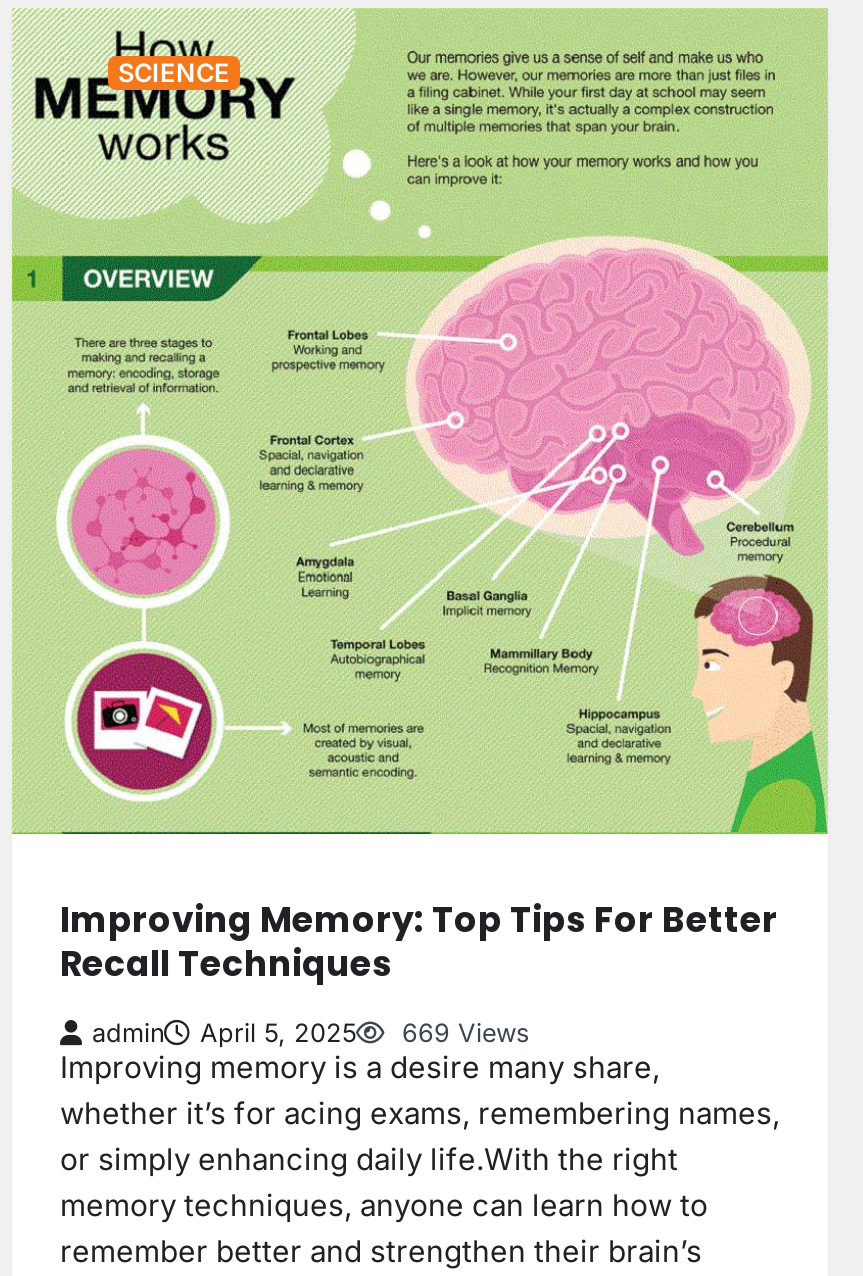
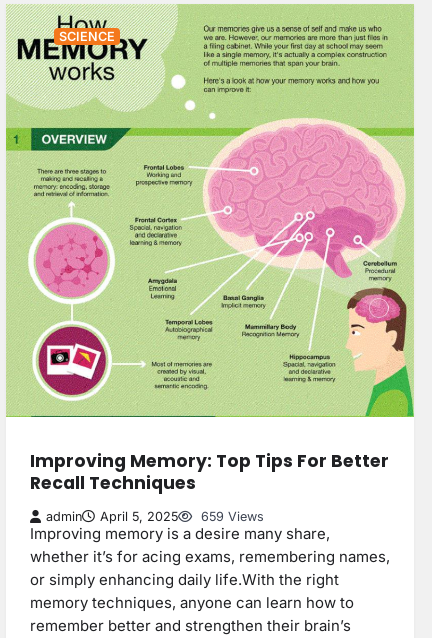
- admin April 5, 2025 669 Views
+ admin April 5, 2025 659 Views
